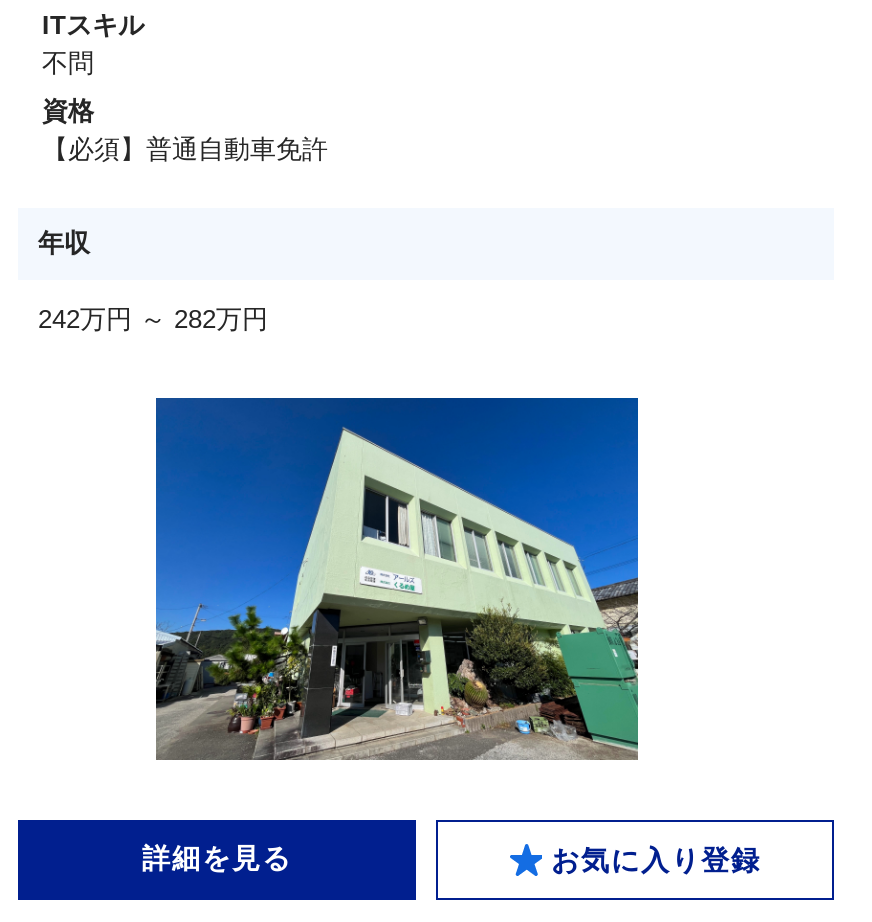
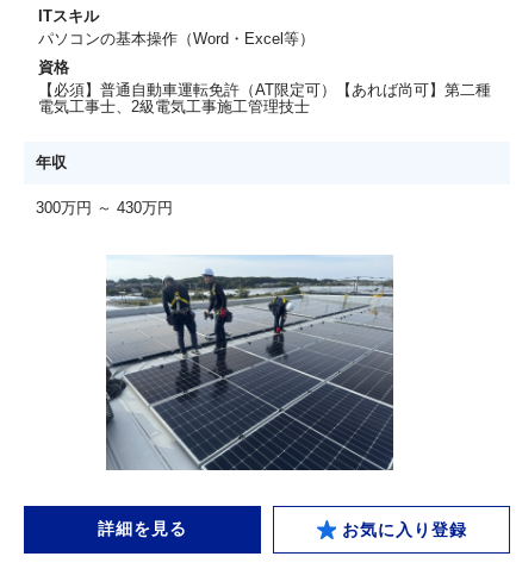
- 不問
+ パソコンの基本操作（Word・Excel等）

- 【必須】普通自動車免許
+ 【必須】普通自動車運転免許（AT限定可）【あれば尚可】第二種
+ 電気工事士、2級電気工事施工管理技士

- 242万円 ～ 282万円
+ 300万円 ～ 430万円

- [image]
+ [image]
